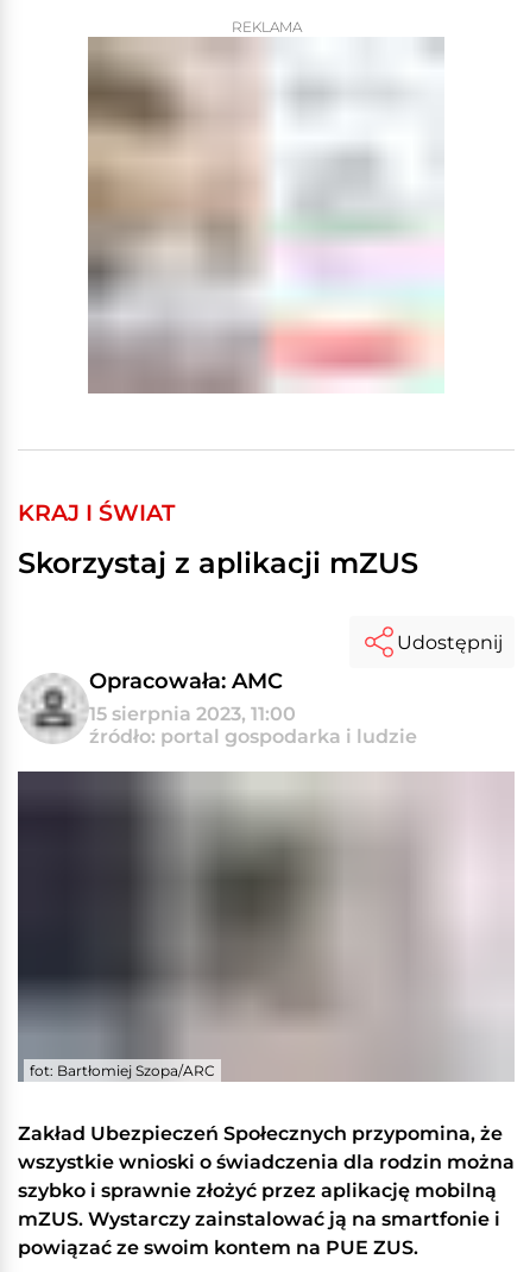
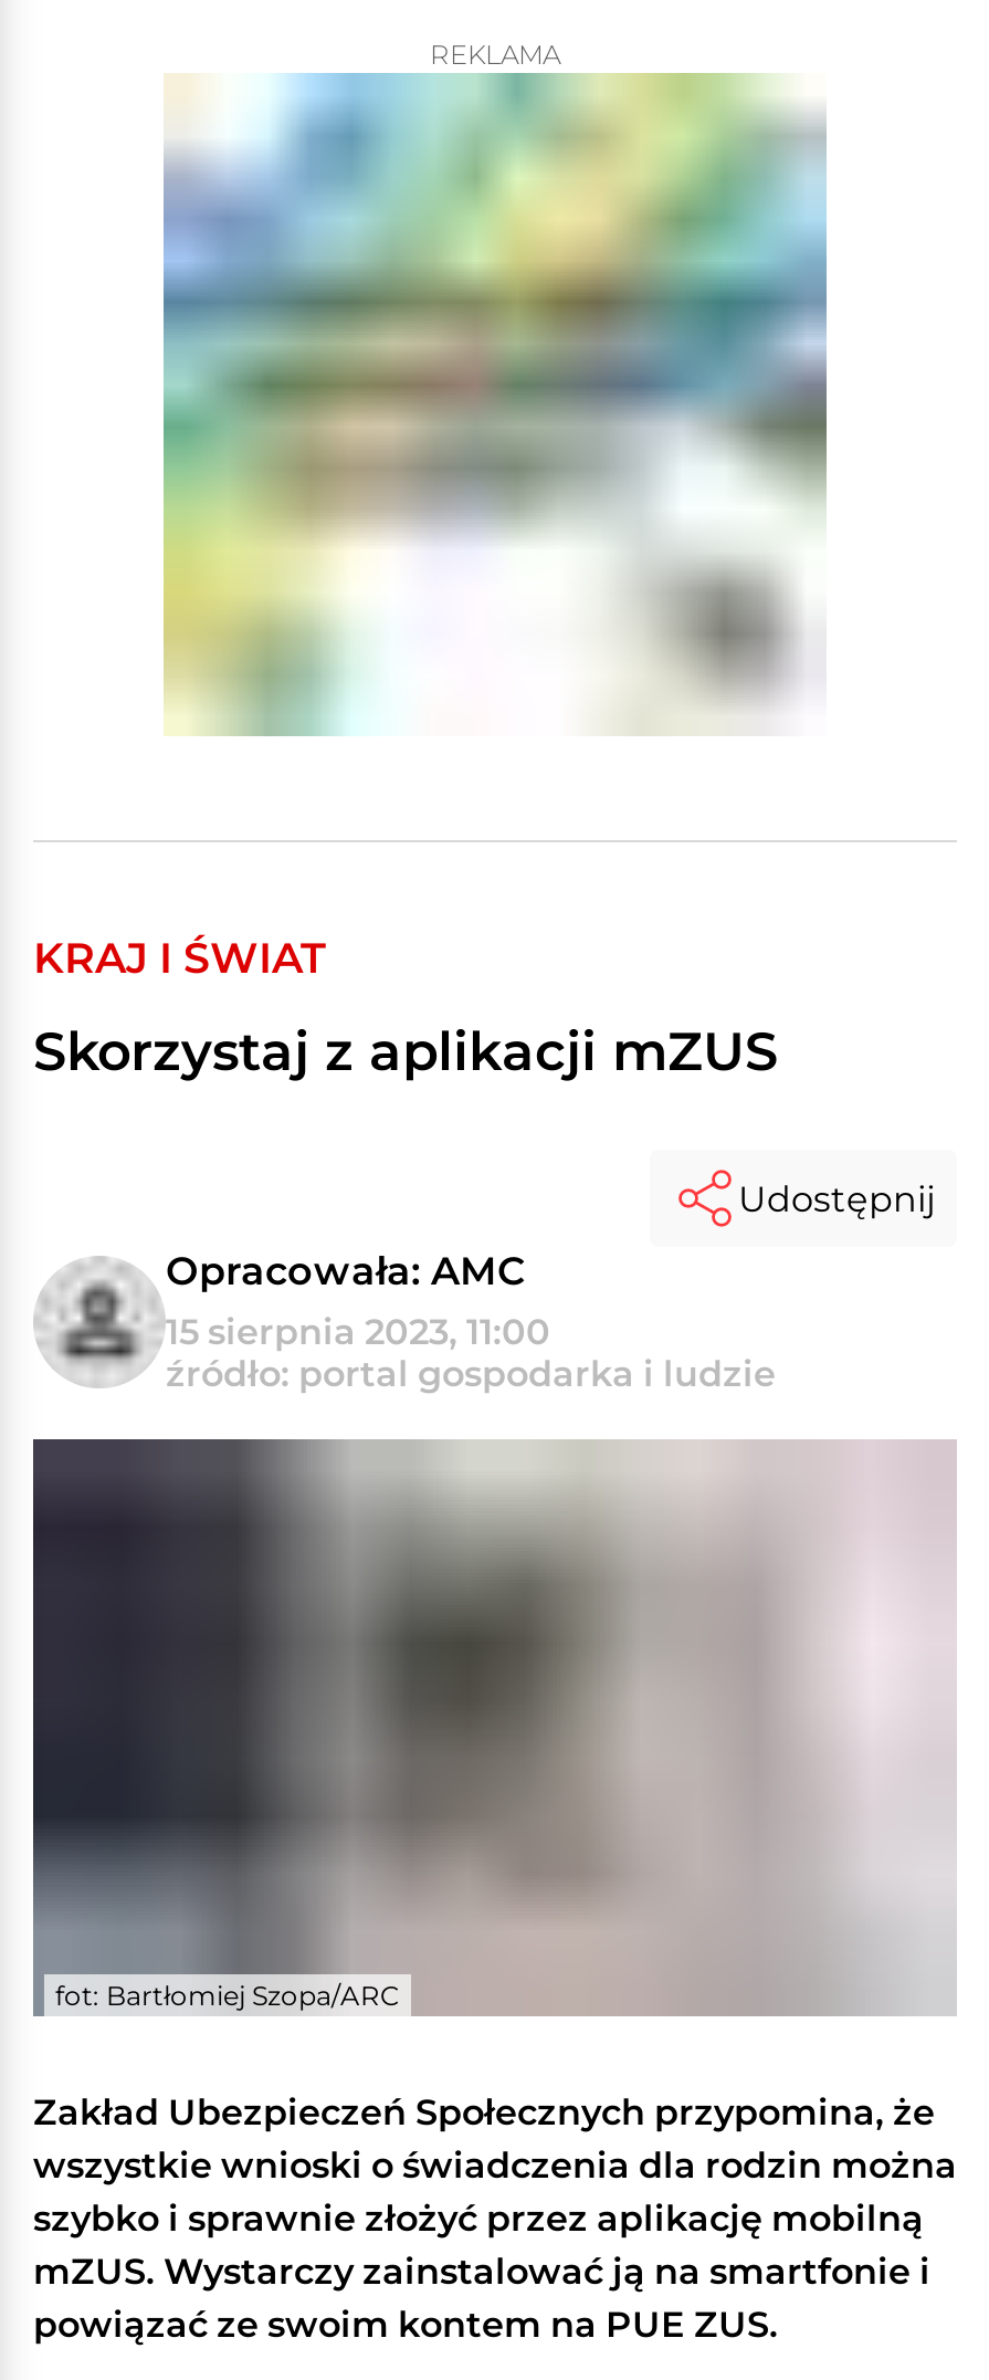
- [image]
+ [image]
